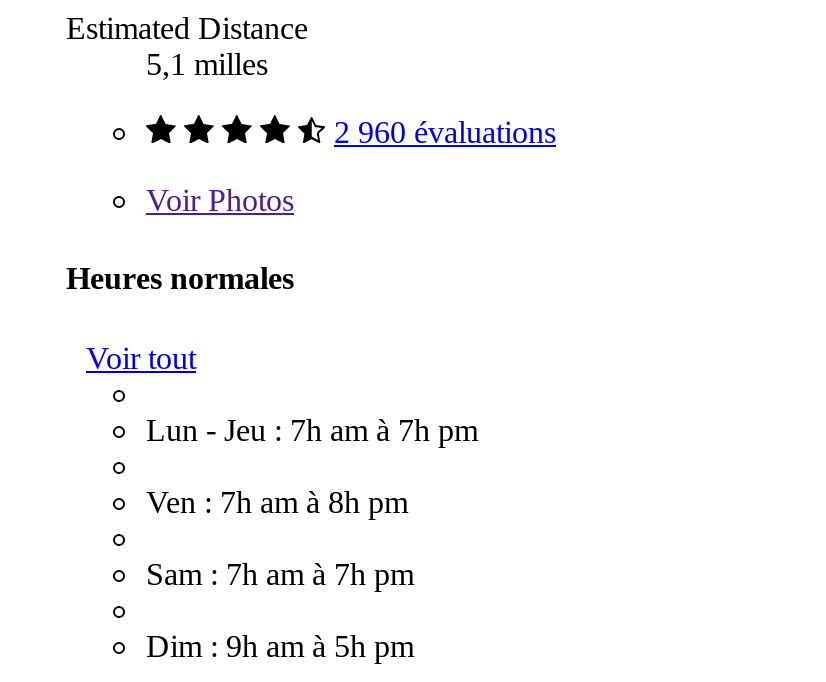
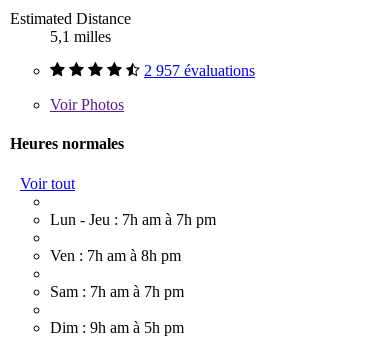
- 2 960 évaluations
+ 2 957 évaluations
